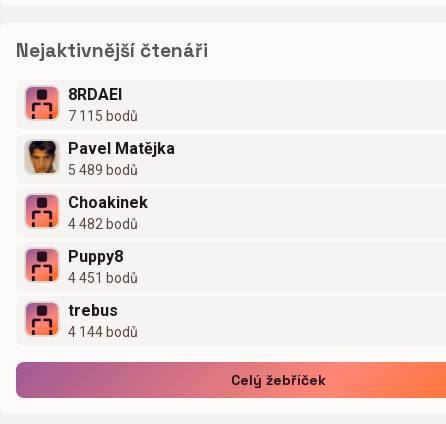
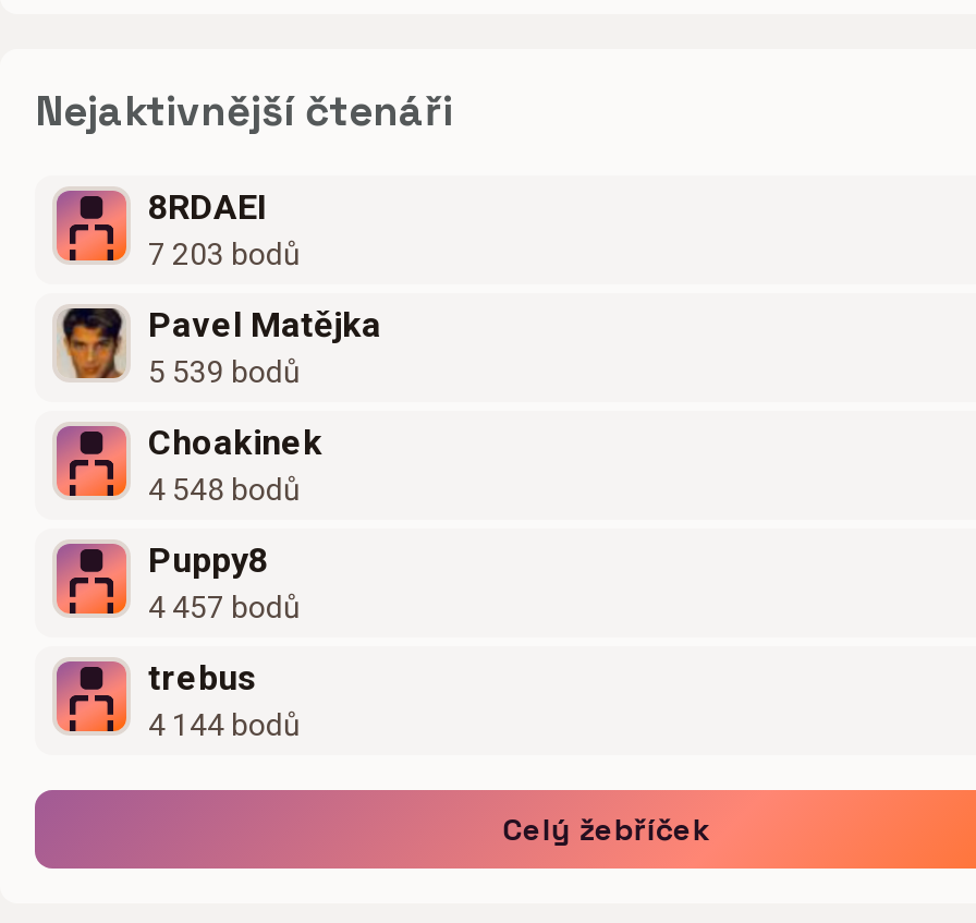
- 7 115 bodů
+ 7 203 bodů

- 5 489 bodů
+ 5 539 bodů

- 4 482 bodů
+ 4 548 bodů

- 4 451 bodů
+ 4 457 bodů
